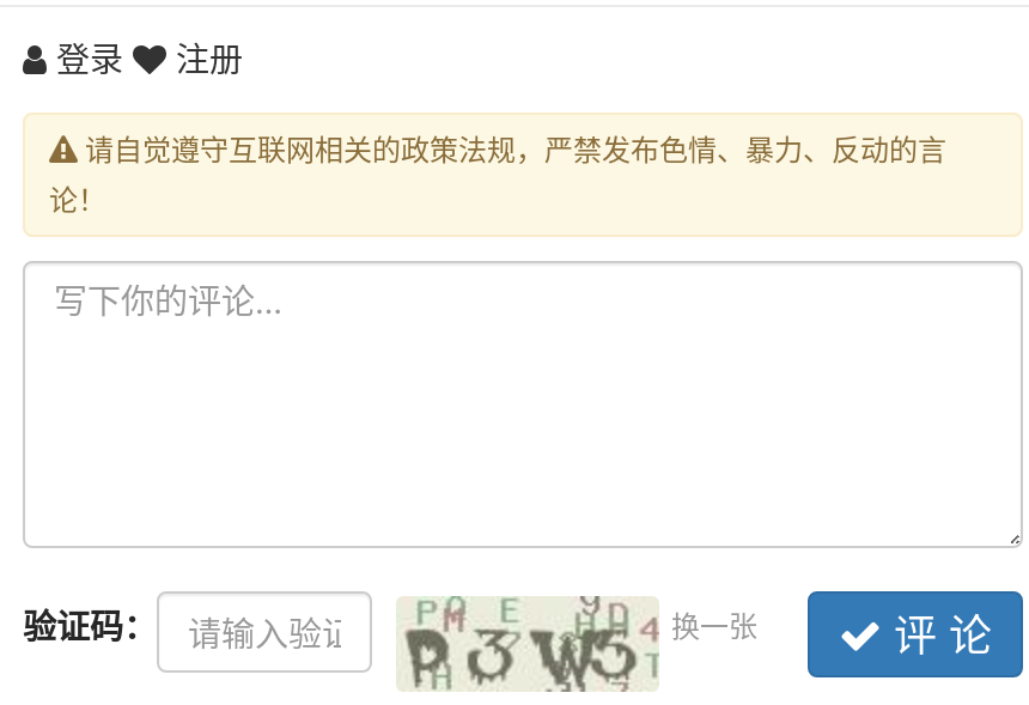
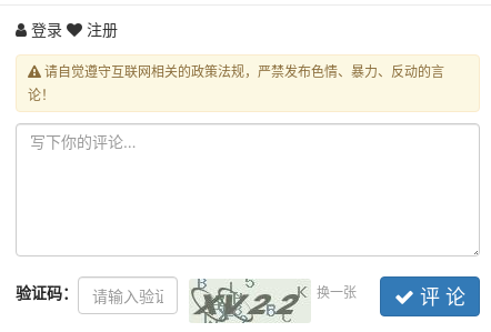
- [image]
+ [image]
